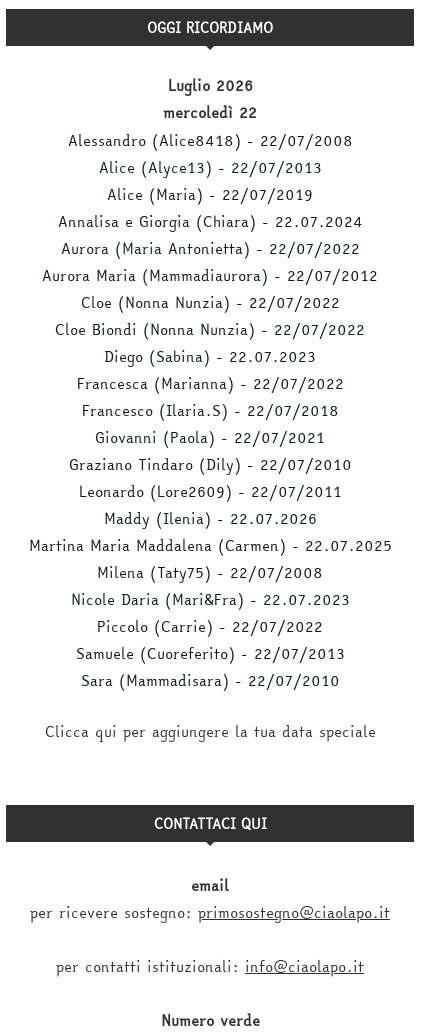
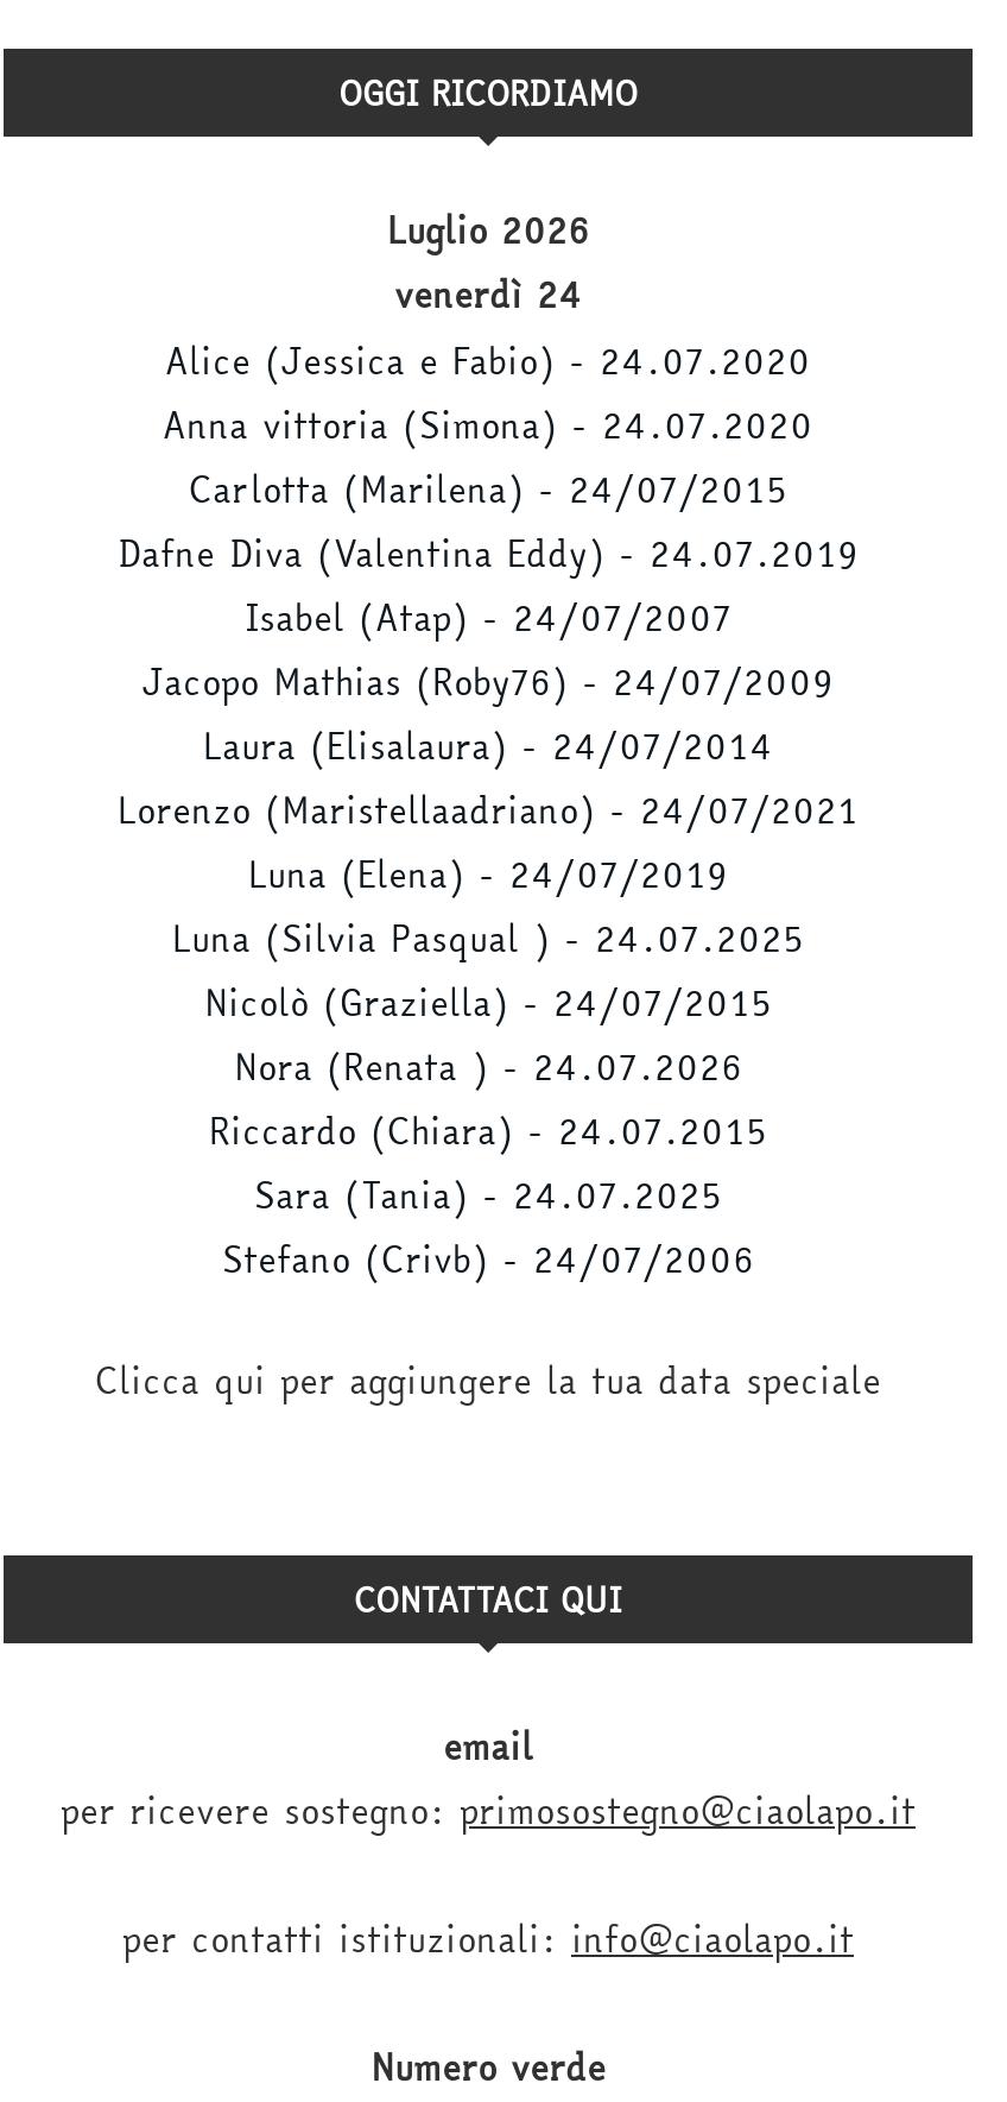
- mercoledì 22
- Alessandro (Alice8418) - 22/07/2008
- Alice (Alyce13) - 22/07/2013
- Alice (Maria) - 22/07/2019
- Annalisa e Giorgia (Chiara) - 22.07.2024
- Aurora (Maria Antonietta) - 22/07/2022
- Aurora Maria (Mammadiaurora) - 22/07/2012
- Cloe (Nonna Nunzia) - 22/07/2022
- Cloe Biondi (Nonna Nunzia) - 22/07/2022
- Diego (Sabina) - 22.07.2023
- Francesca (Marianna) - 22/07/2022
- Francesco (Ilaria.S) - 22/07/2018
- Giovanni (Paola) - 22/07/2021
- Graziano Tindaro (Dily) - 22/07/2010
- Leonardo (Lore2609) - 22/07/2011
- Maddy (Ilenia) - 22.07.2026
- Martina Maria Maddalena (Carmen) - 22.07.2025
- Milena (Taty75) - 22/07/2008
- Nicole Daria (Mari&Fra) - 22.07.2023
- Piccolo (Carrie) - 22/07/2022
- Samuele (Cuoreferito) - 22/07/2013
- Sara (Mammadisara) - 22/07/2010
+ venerdì 24
+ Alice (Jessica e Fabio) - 24.07.2020
+ Anna vittoria (Simona) - 24.07.2020
+ Carlotta (Marilena) - 24/07/2015
+ Dafne Diva (Valentina Eddy) - 24.07.2019
+ Isabel (Atap) - 24/07/2007
+ Jacopo Mathias (Roby76) - 24/07/2009
+ Laura (Elisalaura) - 24/07/2014
+ Lorenzo (Maristellaadriano) - 24/07/2021
+ Luna (Elena) - 24/07/2019
+ Luna (Silvia Pasqual ) - 24.07.2025
+ Nicolò (Graziella) - 24/07/2015
+ Nora (Renata ) - 24.07.2026
+ Riccardo (Chiara) - 24.07.2015
+ Sara (Tania) - 24.07.2025
+ Stefano (Crivb) - 24/07/2006
